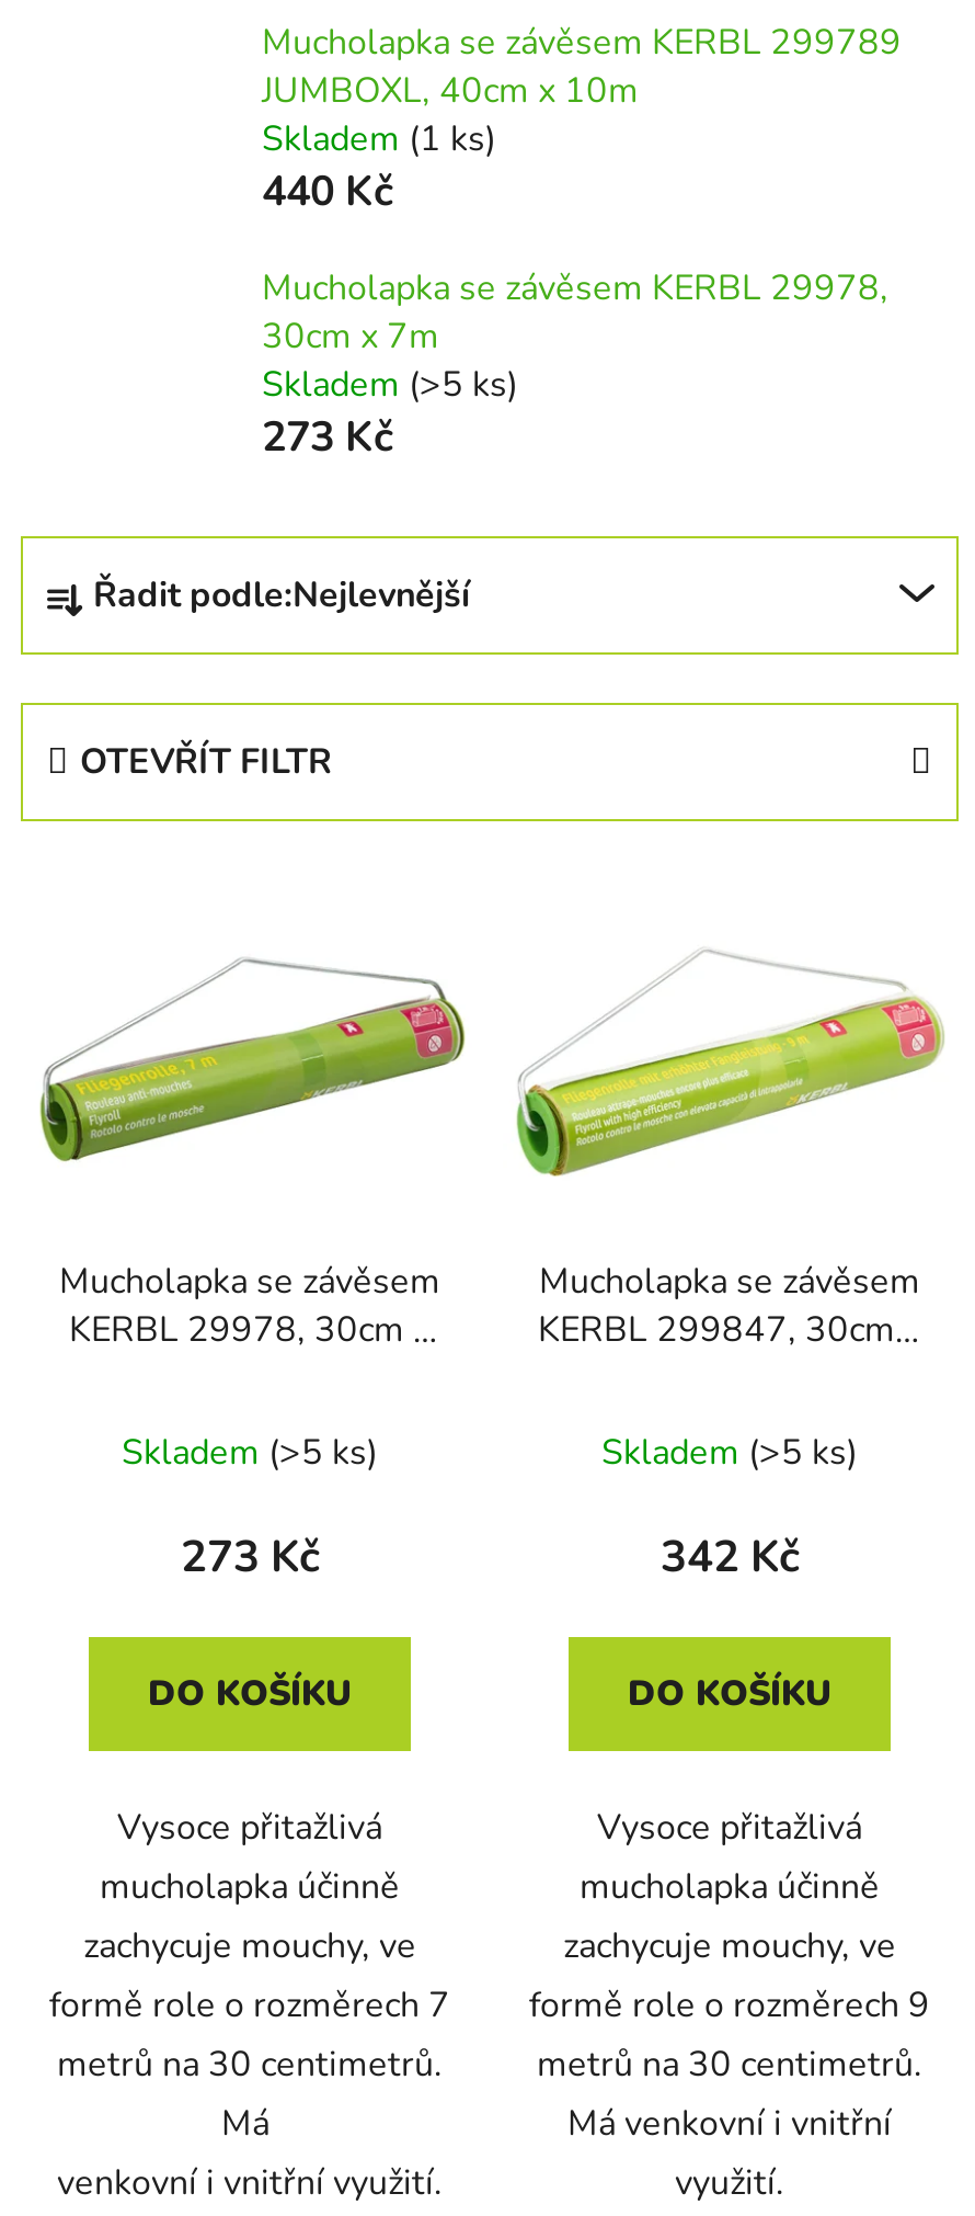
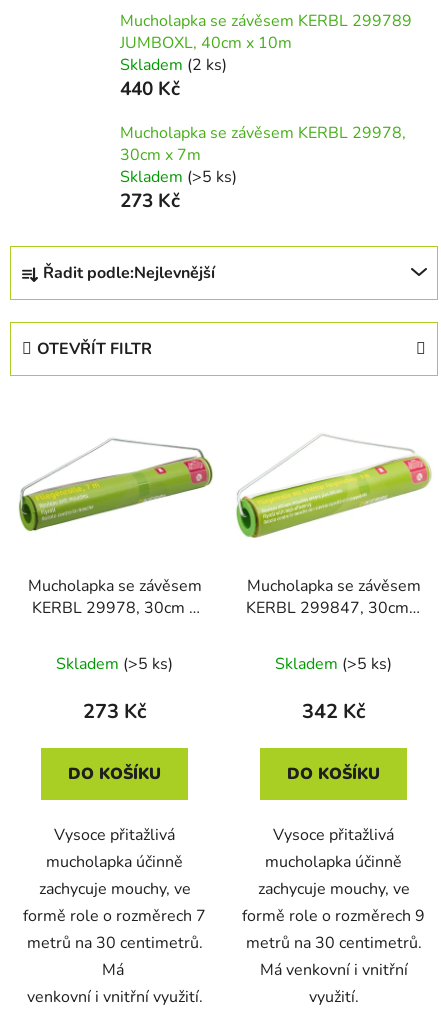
- Skladem (1 ks)
+ Skladem (2 ks)
